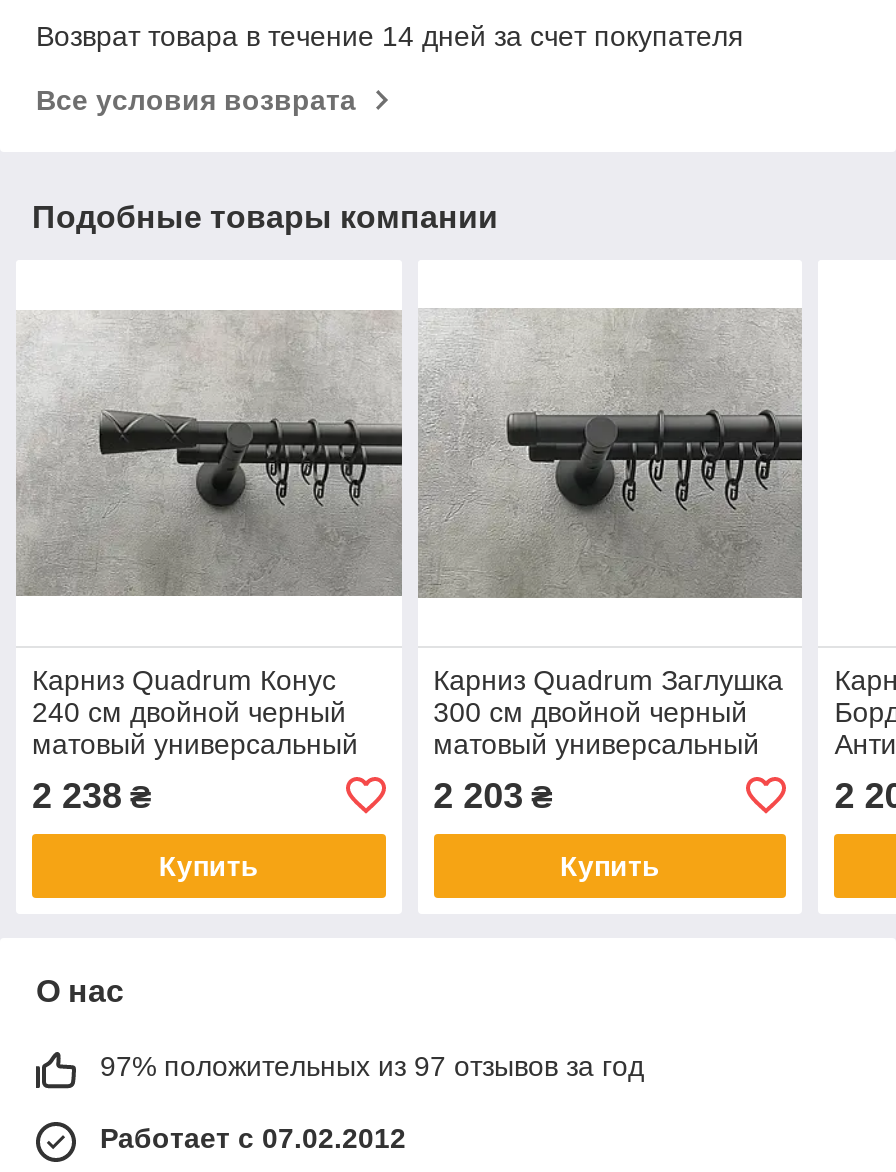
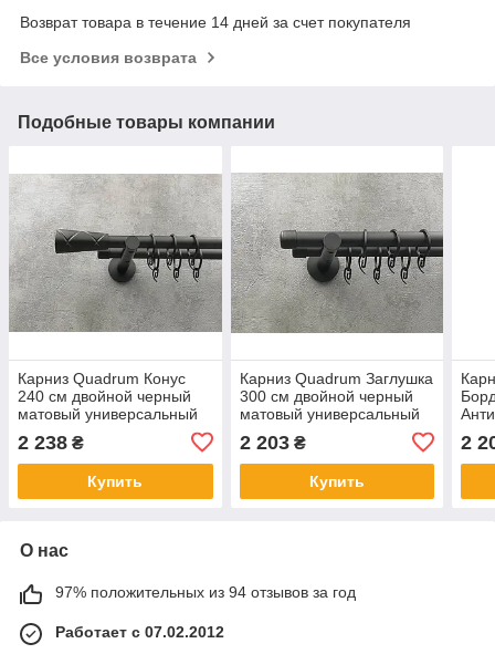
- 97% положительных из 97 отзывов за год
+ 97% положительных из 94 отзывов за год
